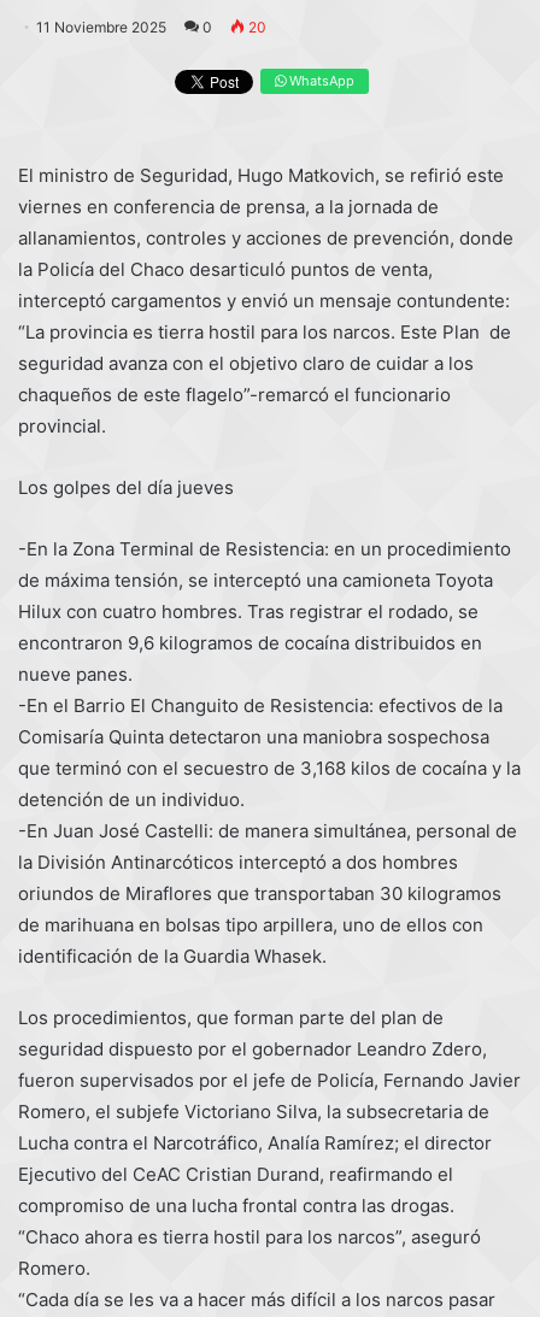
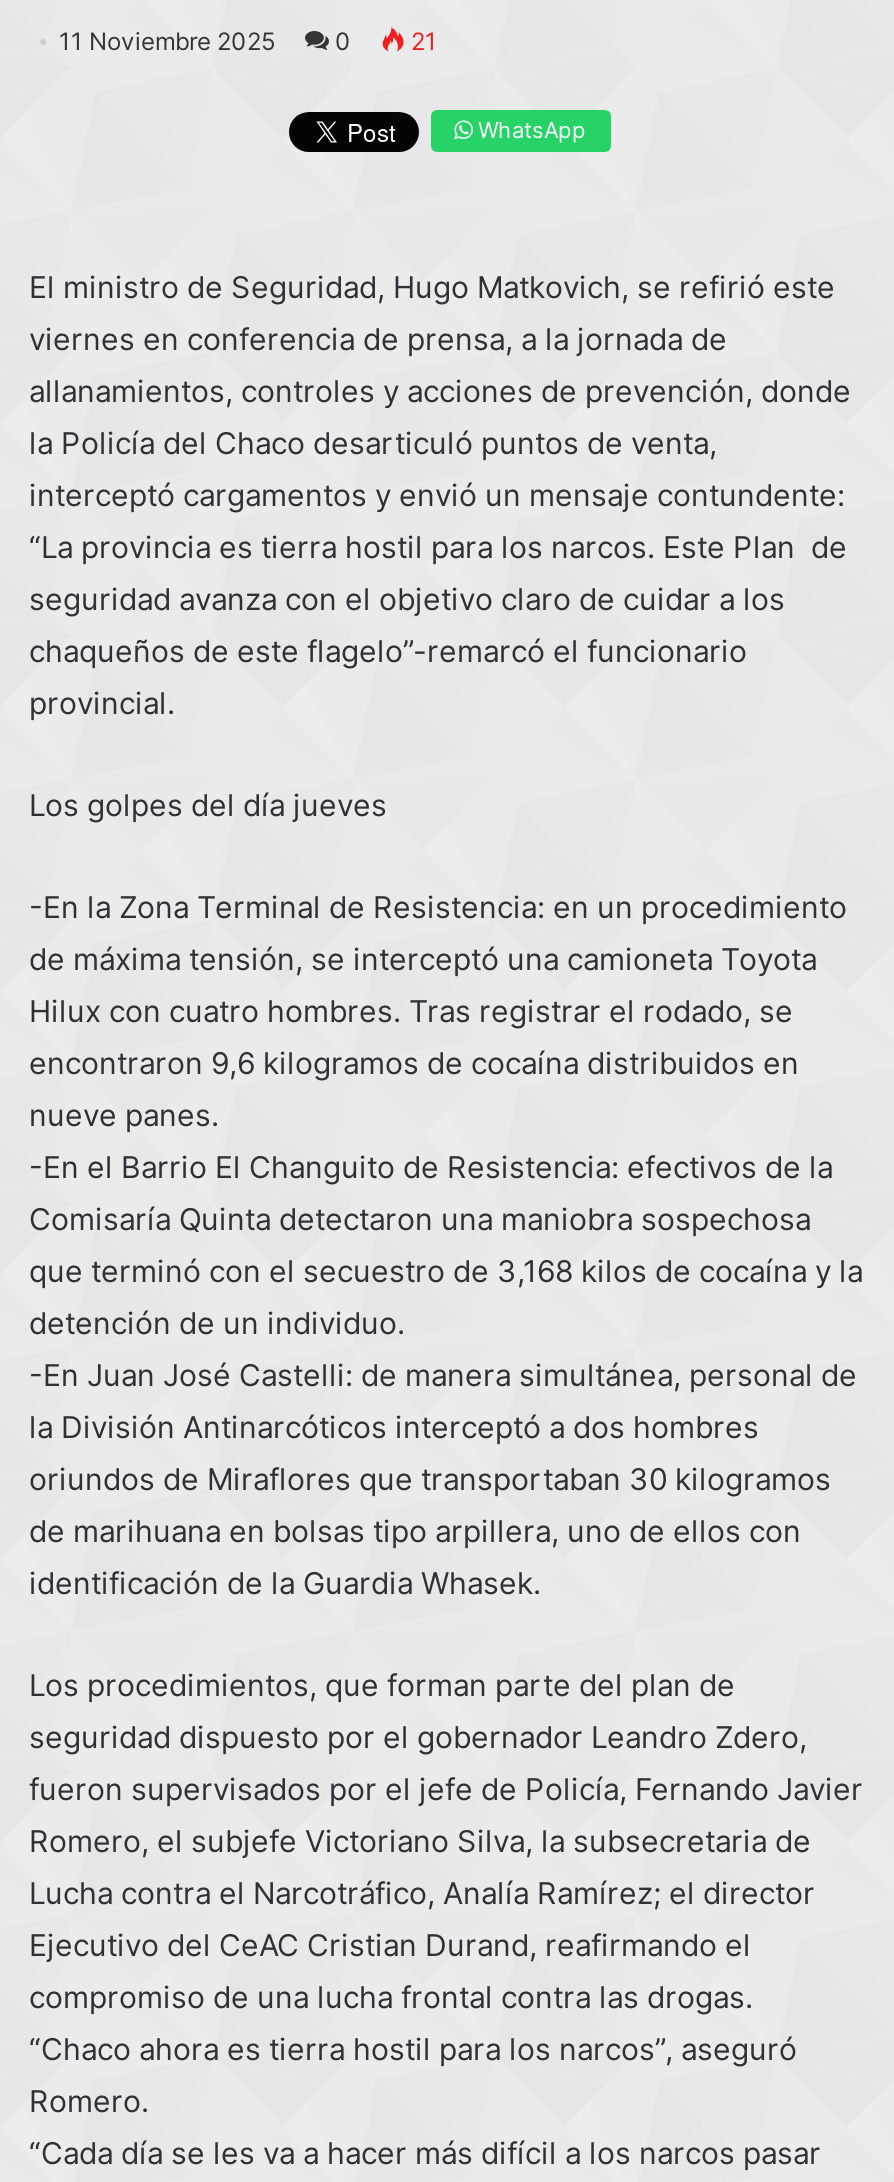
- 11 Noviembre 2025 0 20
+ 11 Noviembre 2025 0 21
